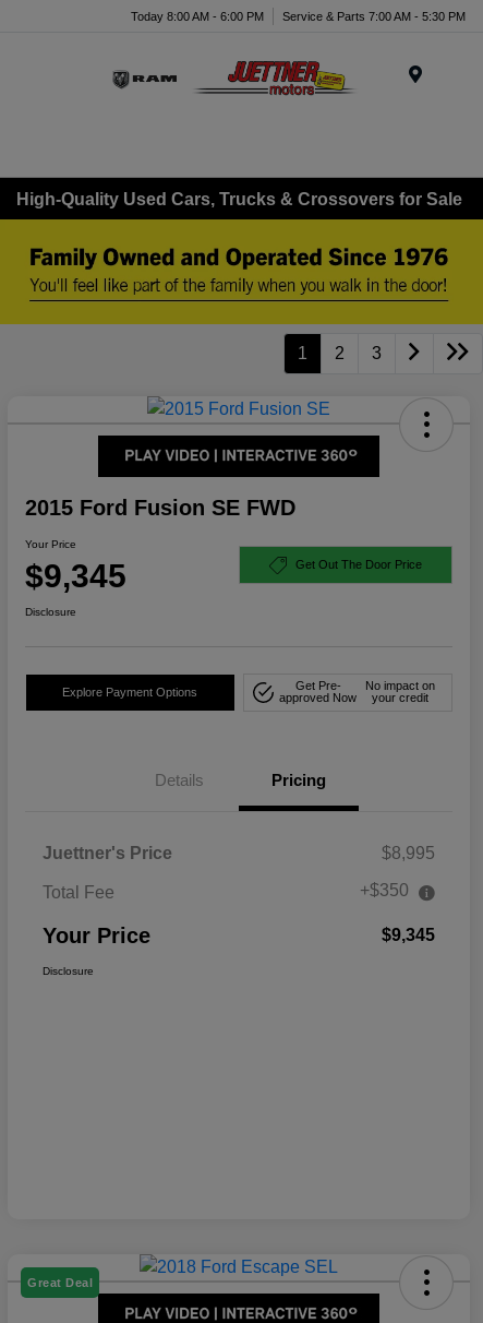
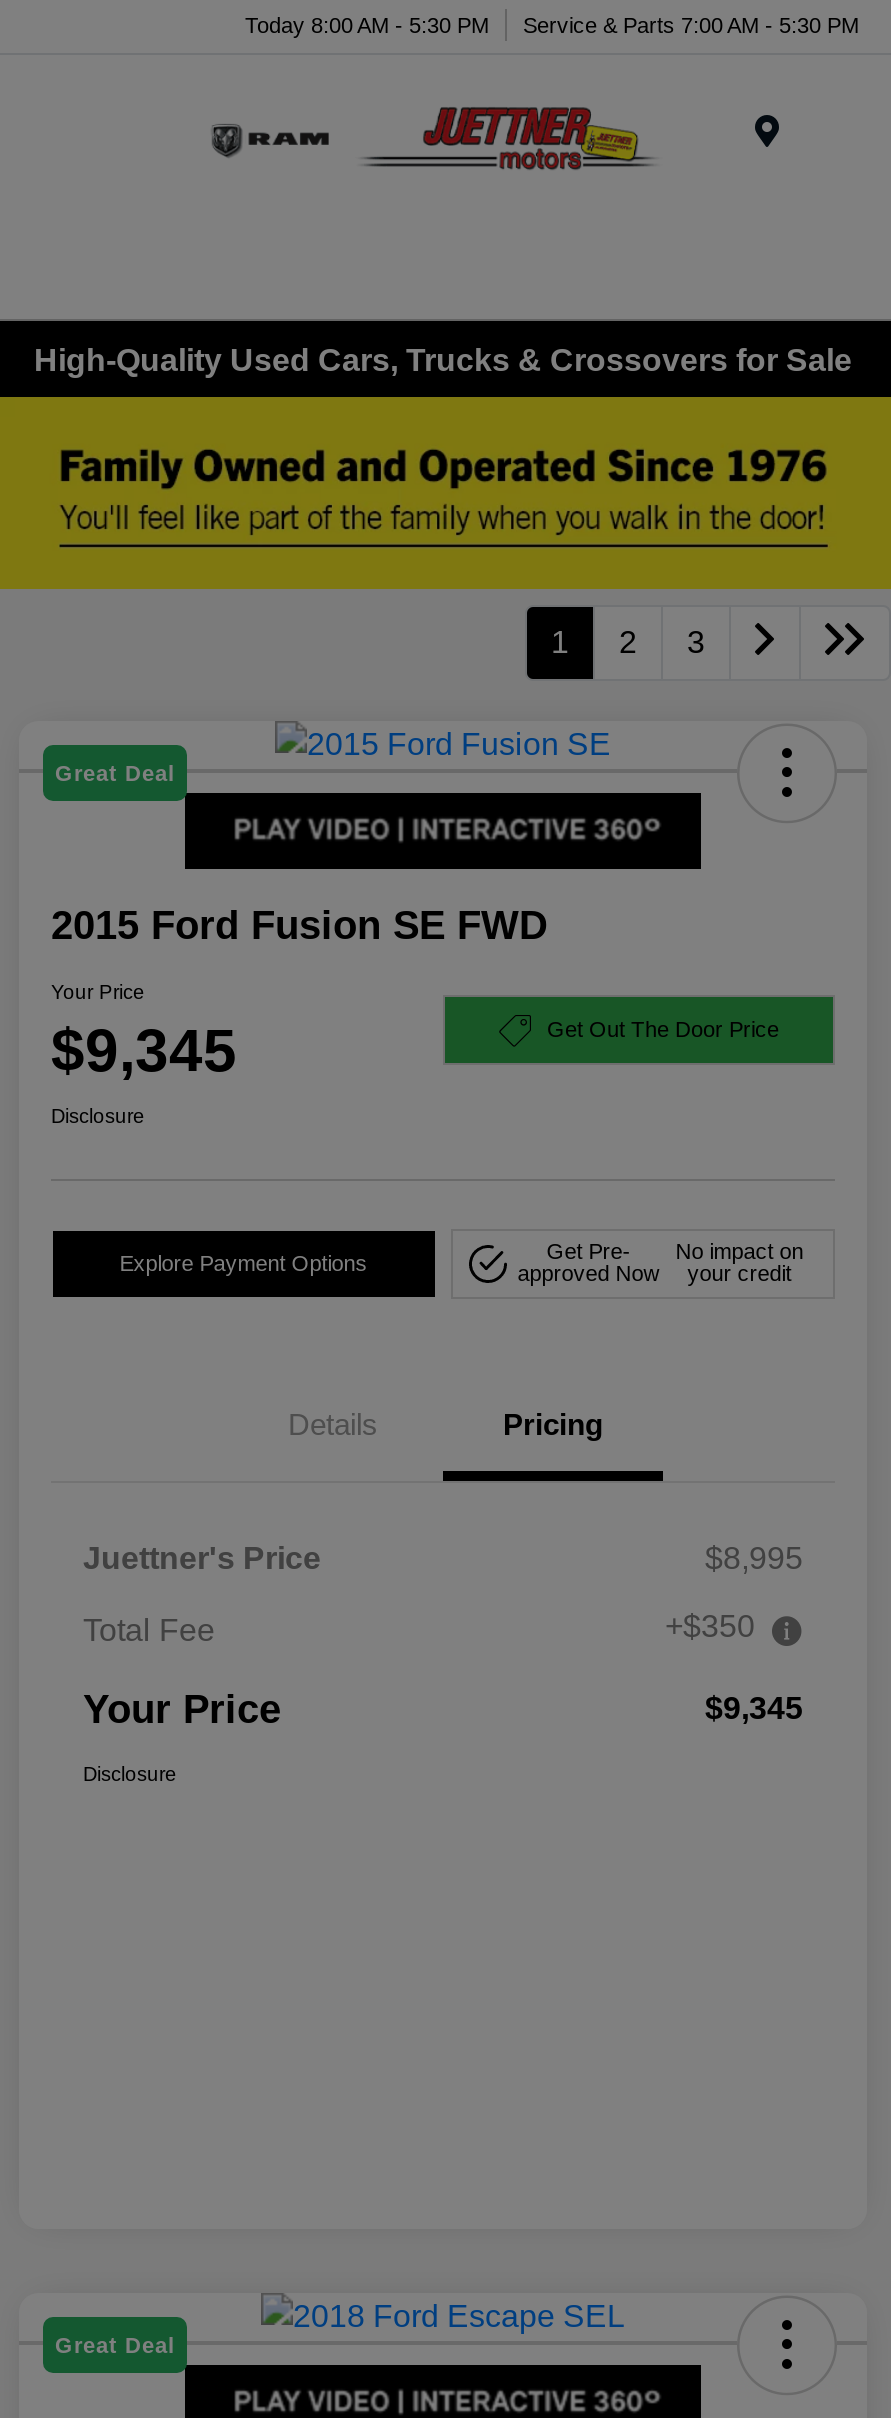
- Today 8:00 AM - 6:00 PM Service & Parts 7:00 AM - 5:30 PM
+ Today 8:00 AM - 5:30 PM Service & Parts 7:00 AM - 5:30 PM

+ Great Deal
